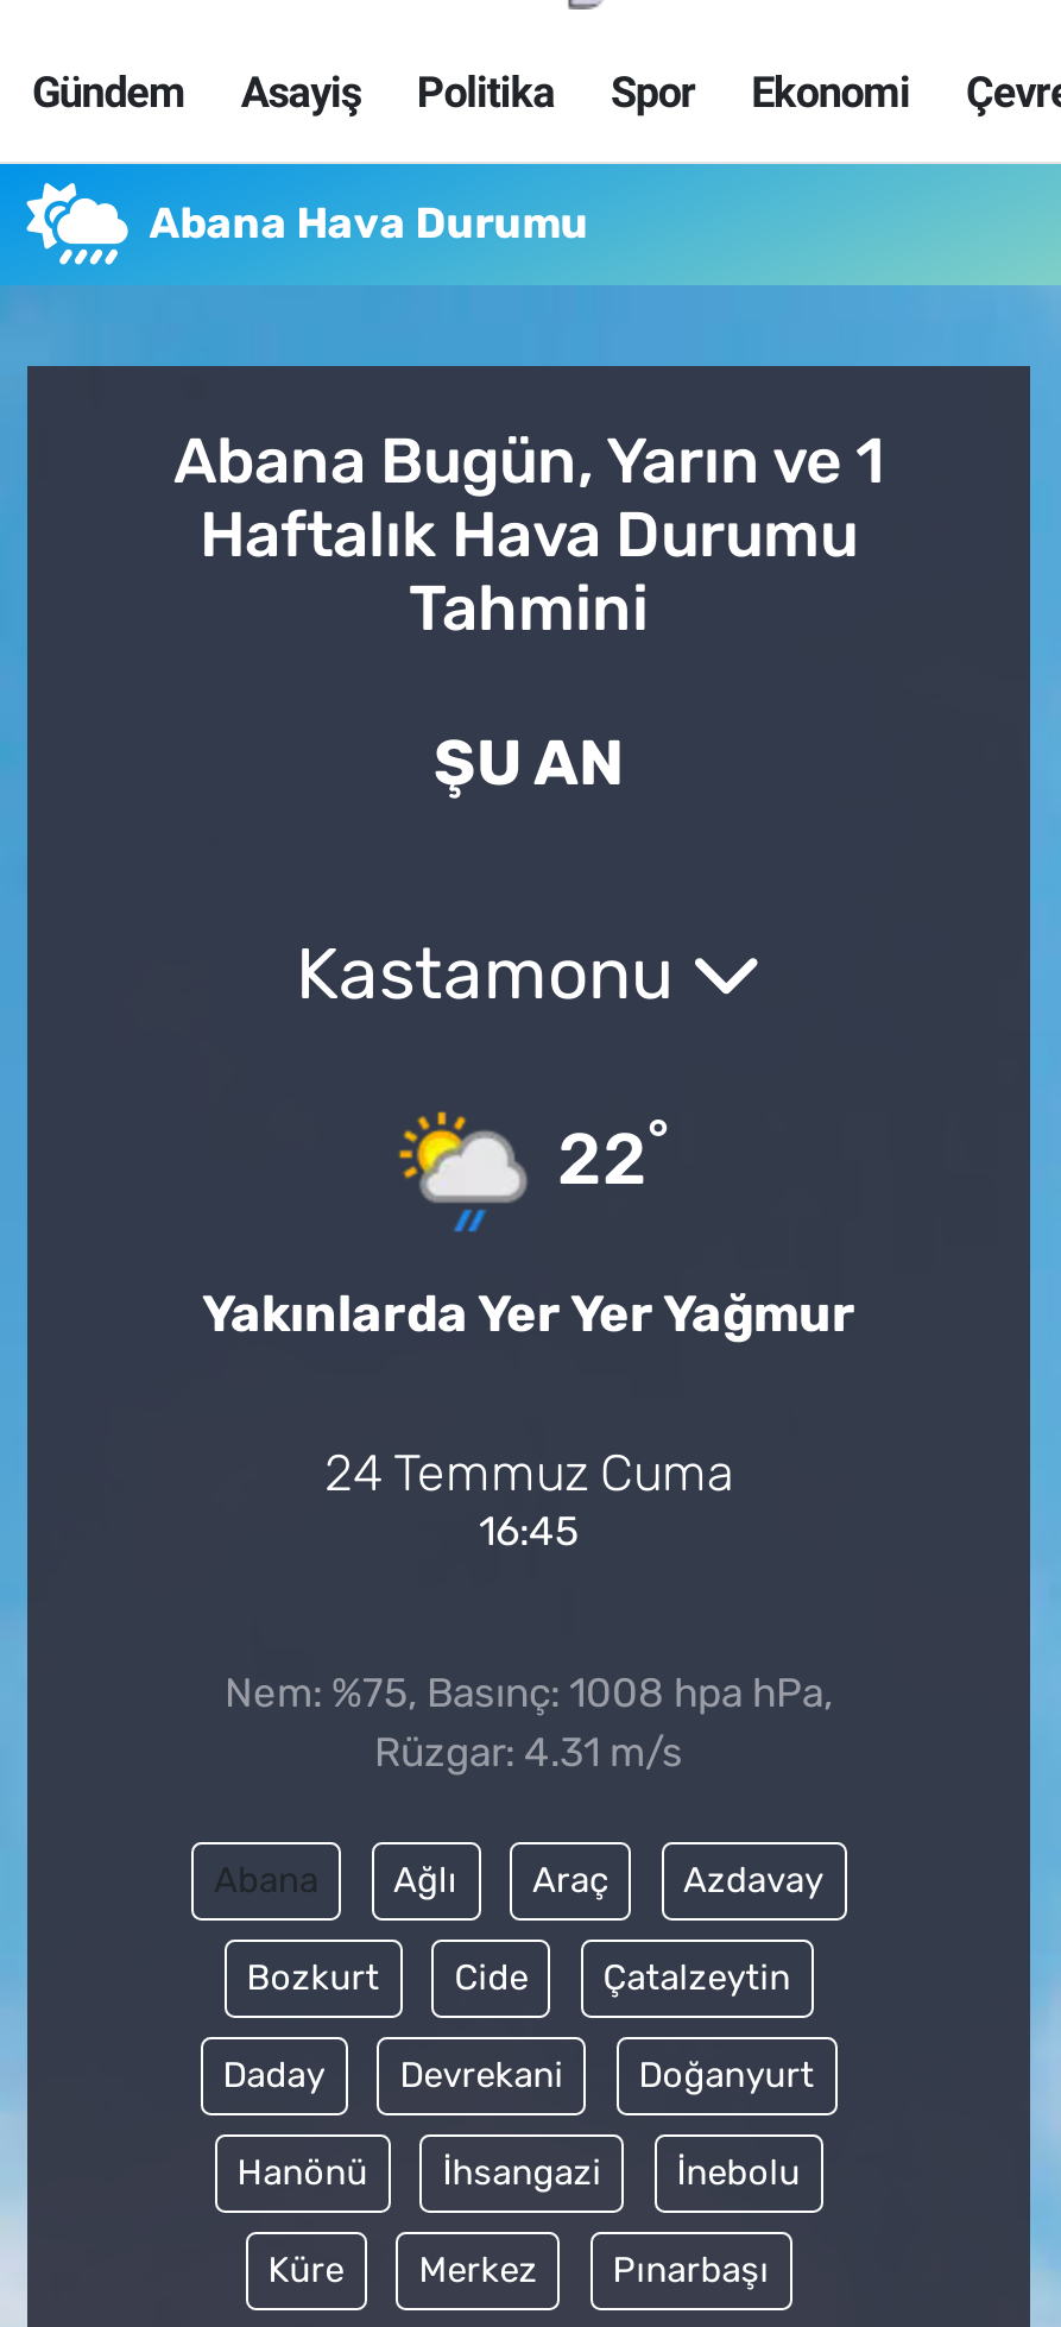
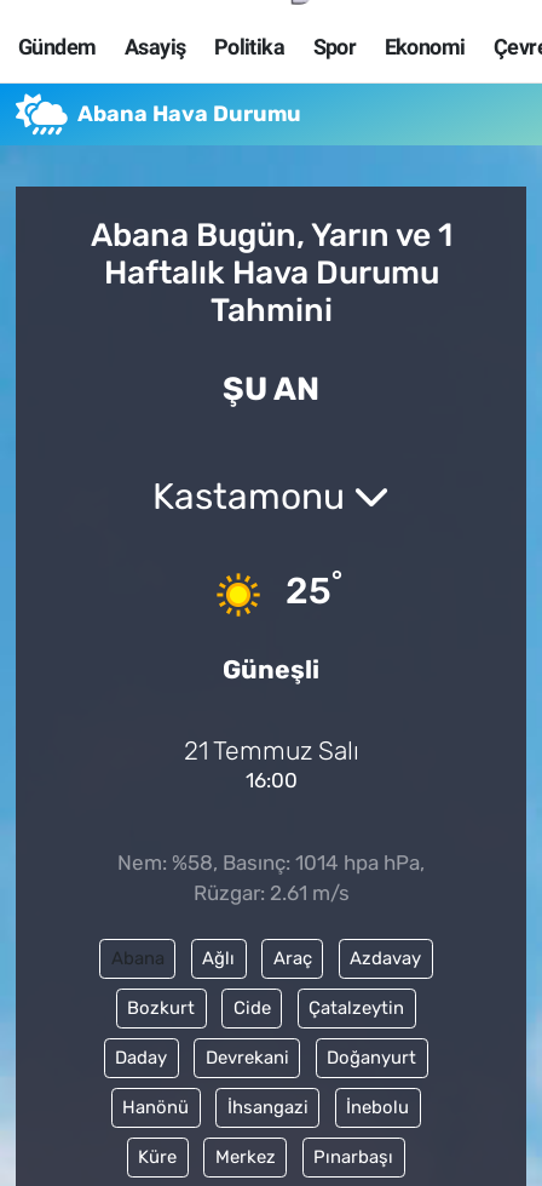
- [image]
- 22°
+ [image]
+ 25°

- Yakınlarda Yer Yer Yağmur
+ Güneşli

- 24 Temmuz Cuma
- 16:45
+ 21 Temmuz Salı
+ 16:00

- Nem: %75, Basınç: 1008 hpa hPa,
- Rüzgar: 4.31 m/s
+ Nem: %58, Basınç: 1014 hpa hPa,
+ Rüzgar: 2.61 m/s
